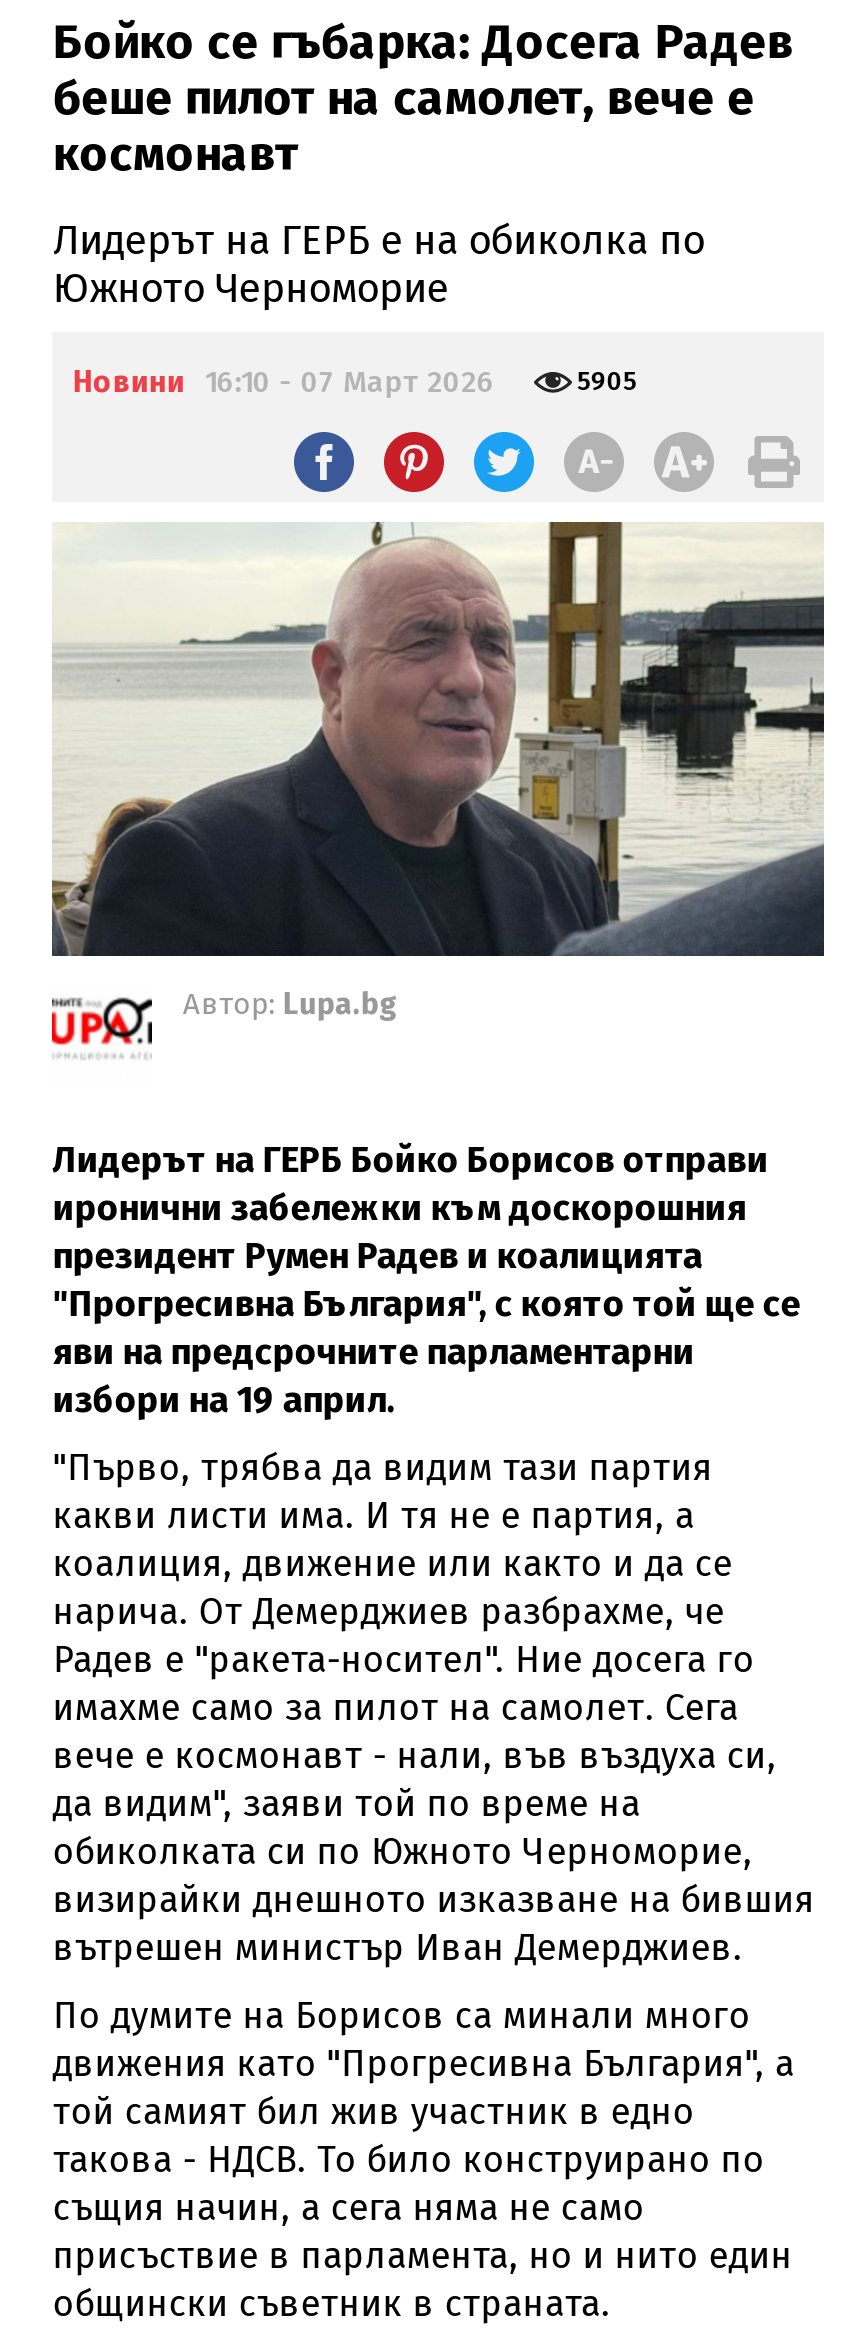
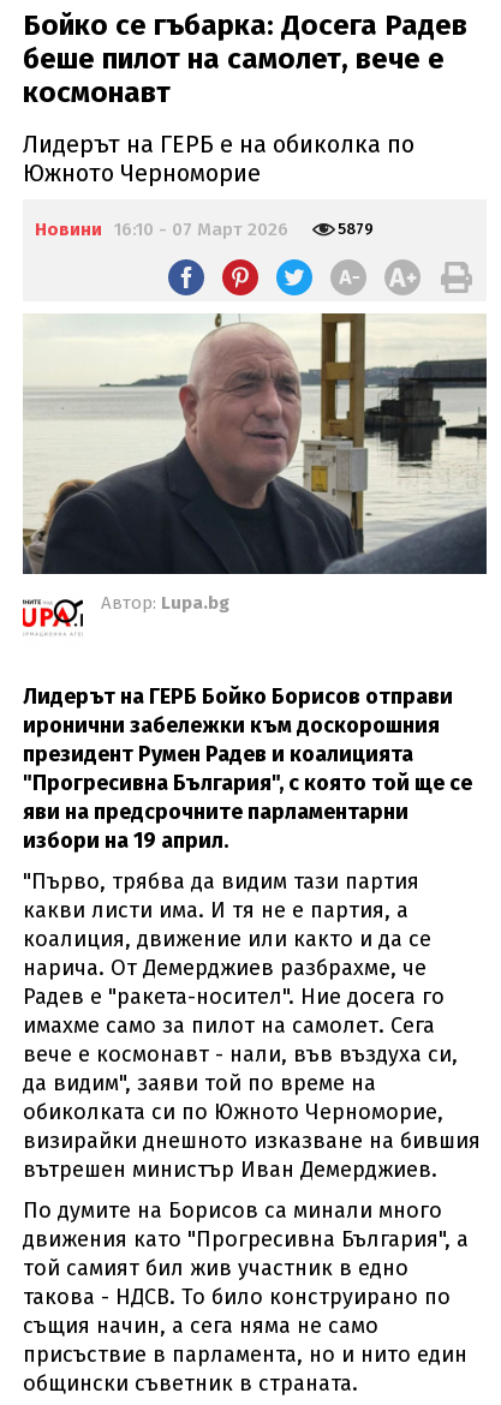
- 5905
+ 5879
